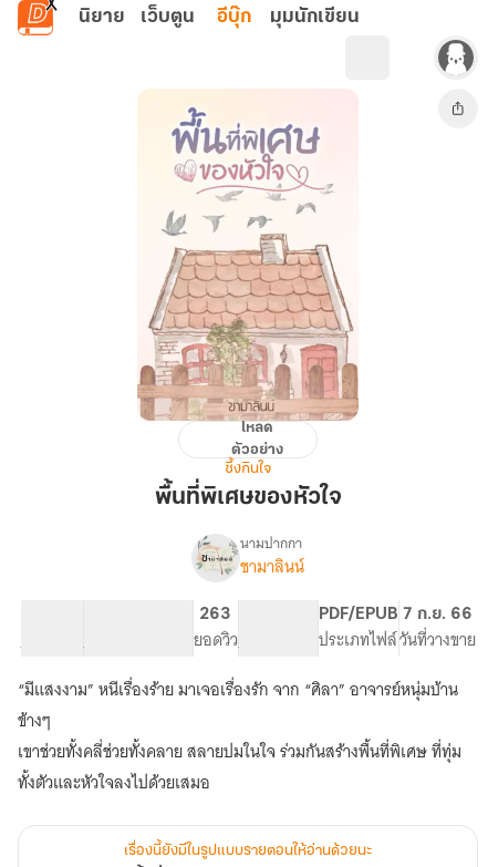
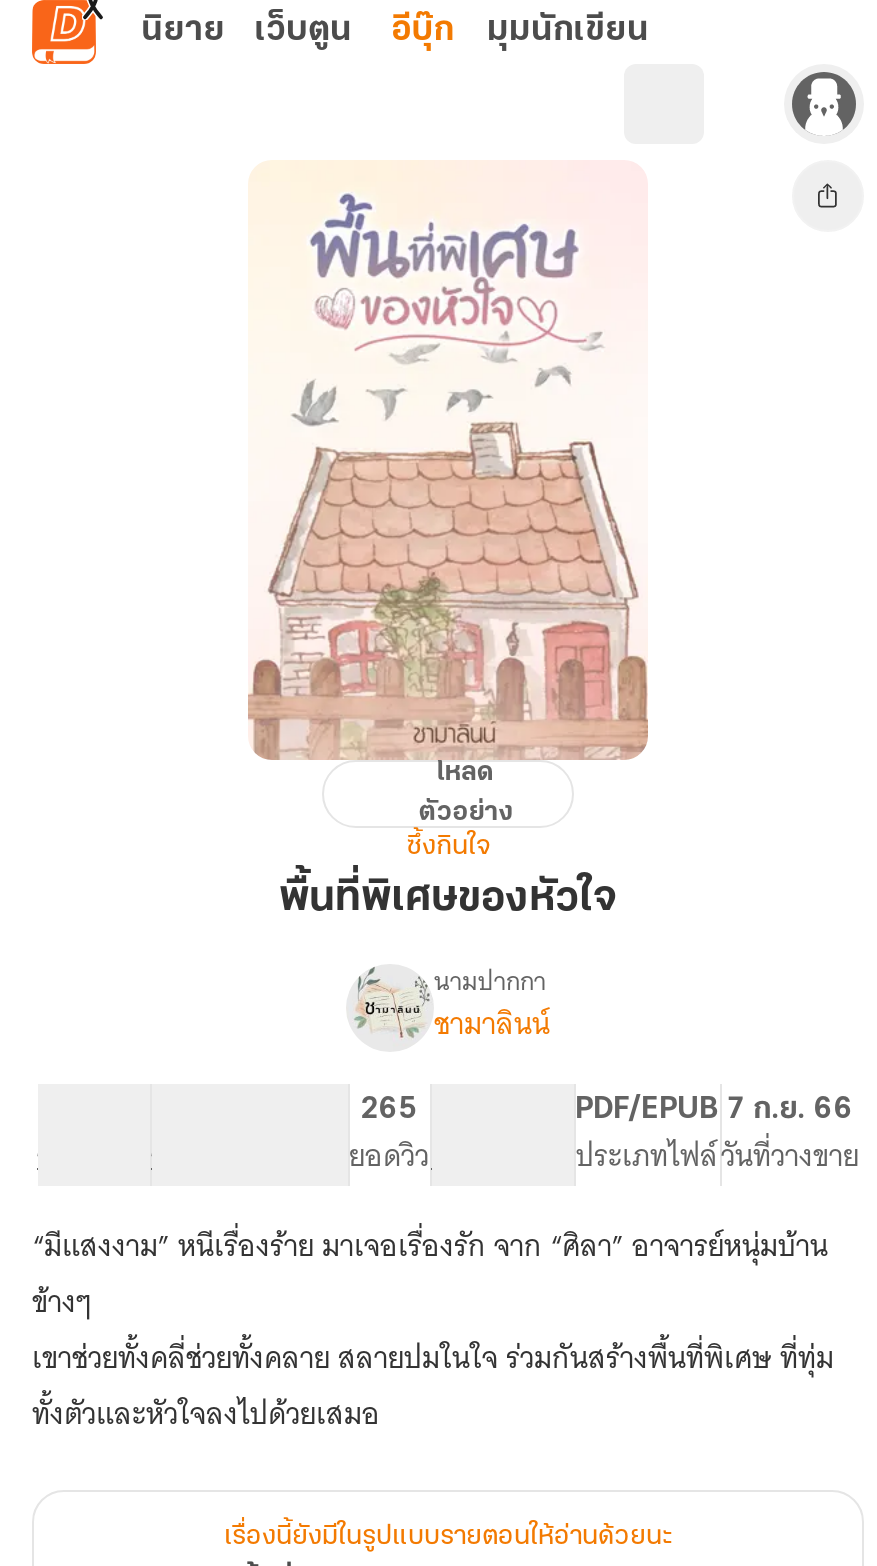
- 263
+ 265
